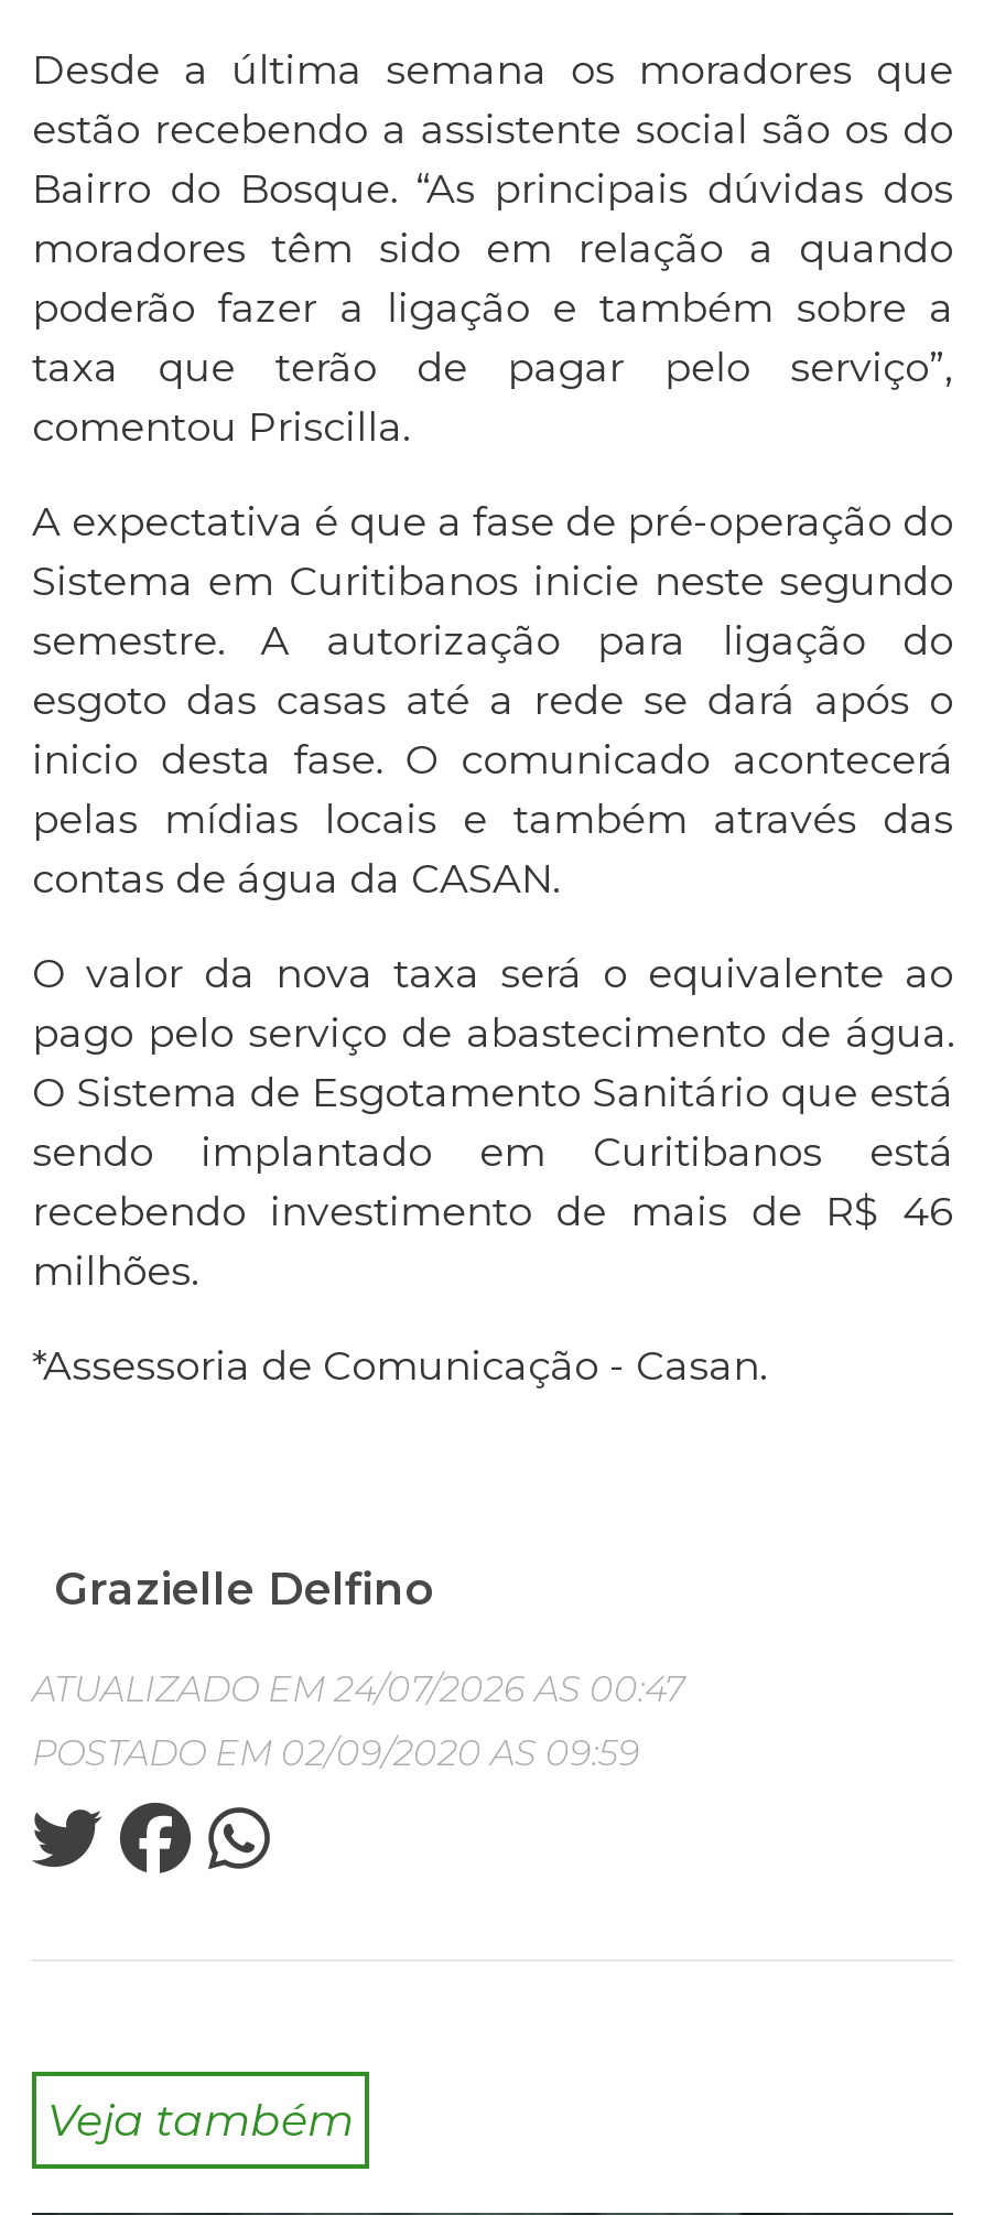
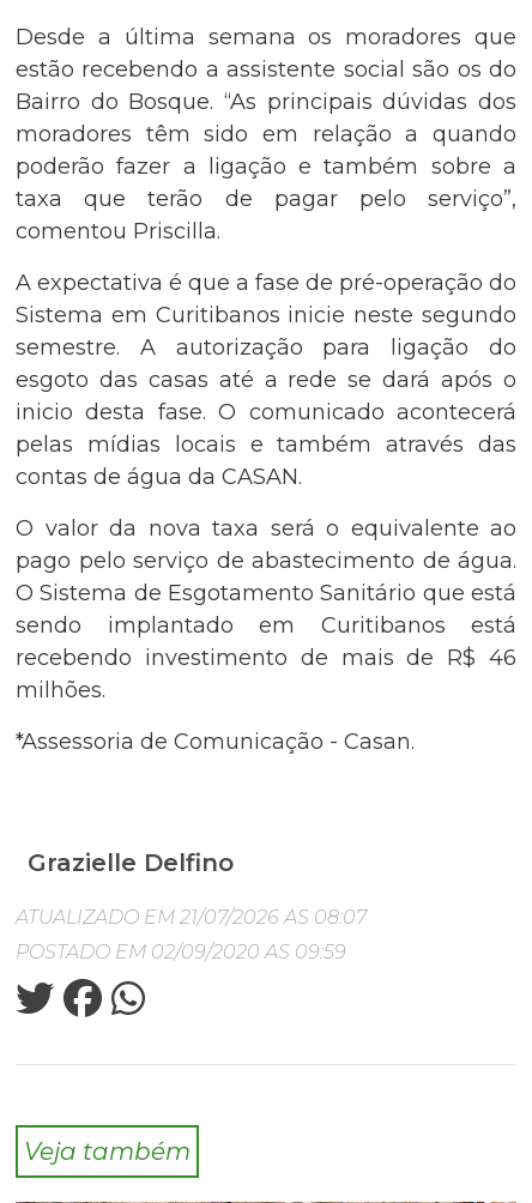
- ATUALIZADO EM 24/07/2026 AS 00:47
+ ATUALIZADO EM 21/07/2026 AS 08:07
